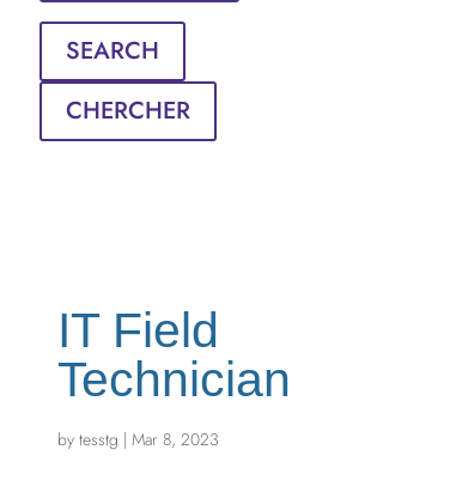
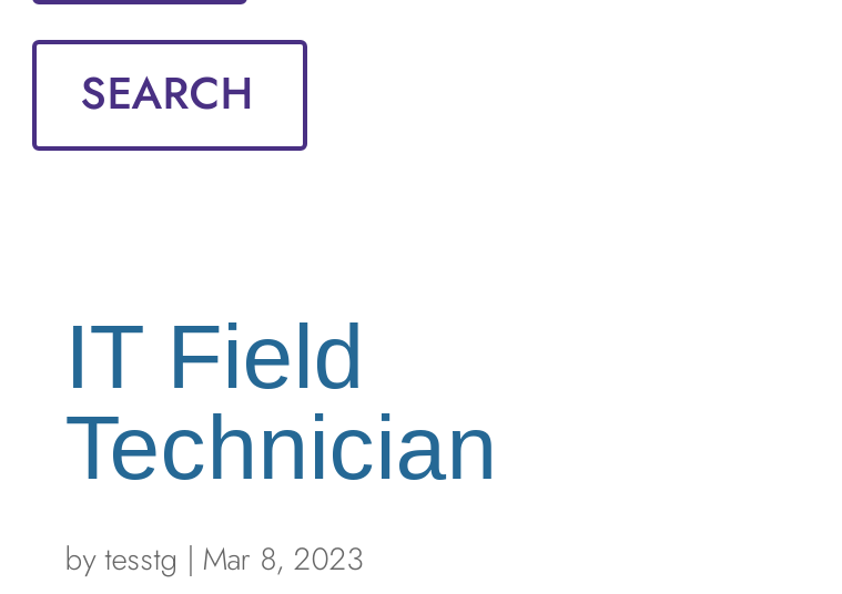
- CHERCHER
